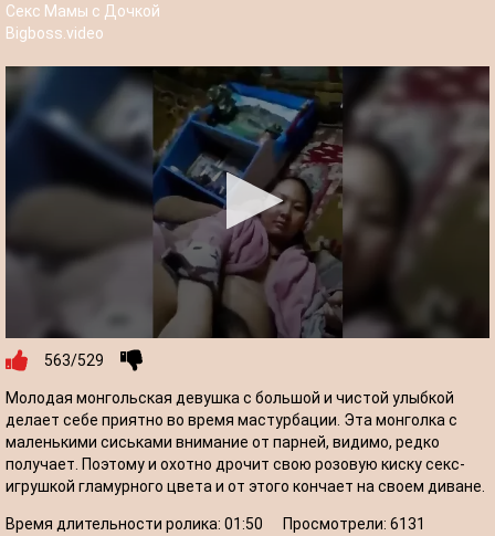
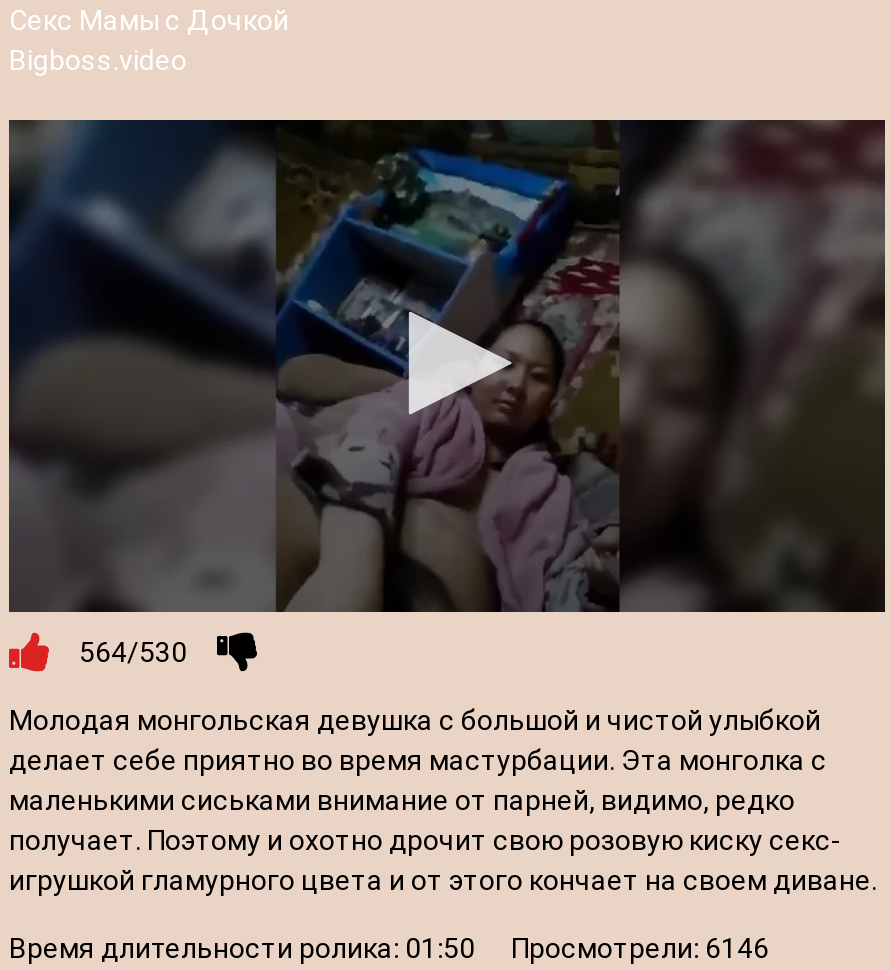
- 563/529
+ 564/530

- Время длительности ролика: 01:50 Просмотрели: 6131
+ Время длительности ролика: 01:50 Просмотрели: 6146
